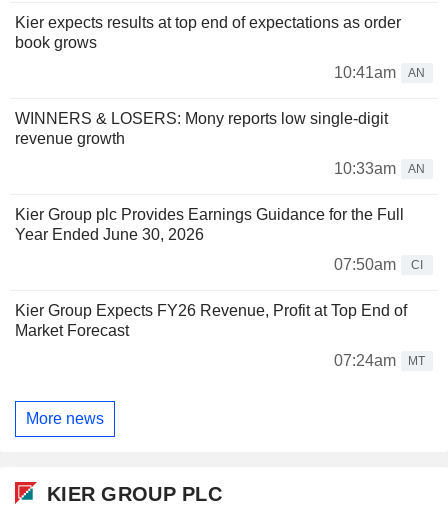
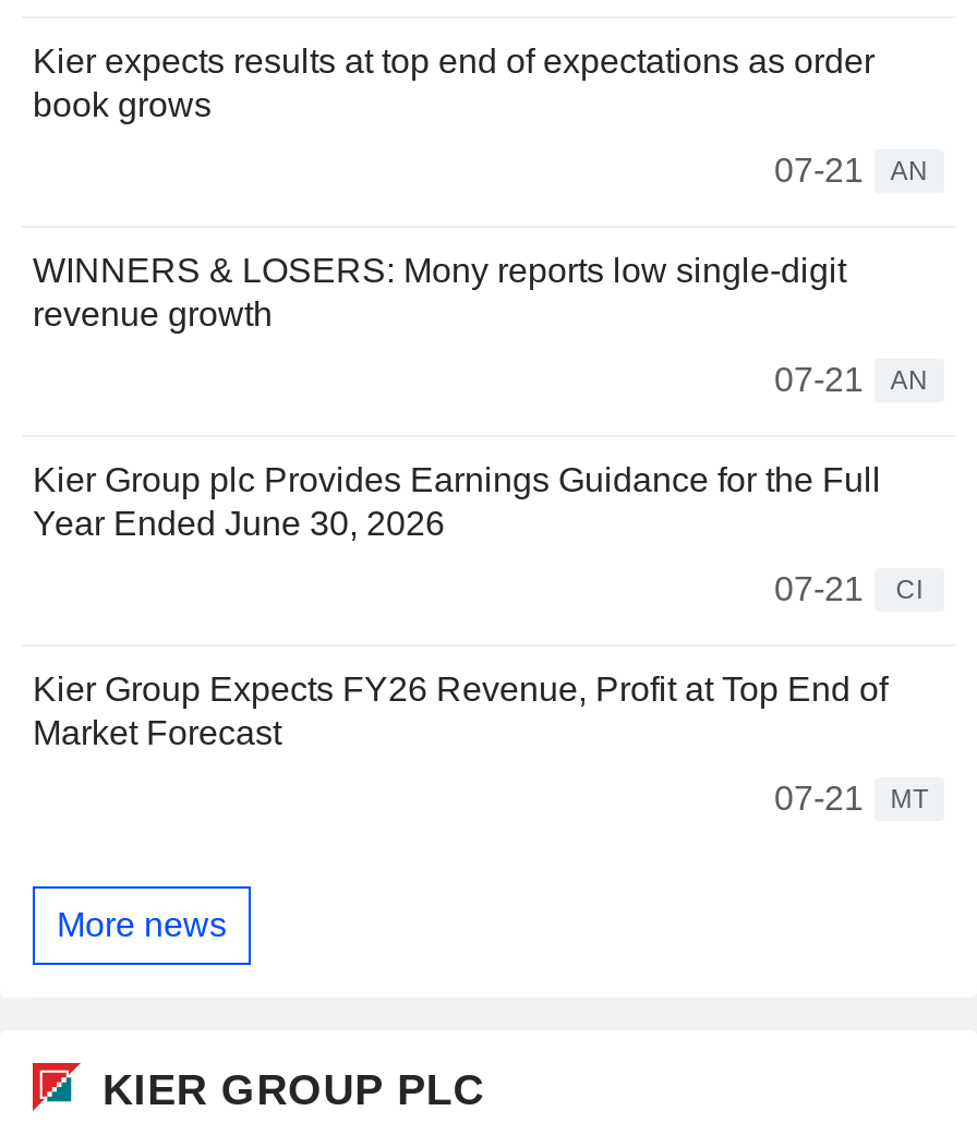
- 10:41am AN
+ 07-21 AN

- 10:33am AN
+ 07-21 AN

- 07:50am CI
+ 07-21 CI

- 07:24am MT
+ 07-21 MT
